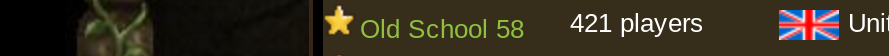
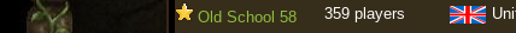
- Old School 58 421 players
+ Old School 58 359 players
